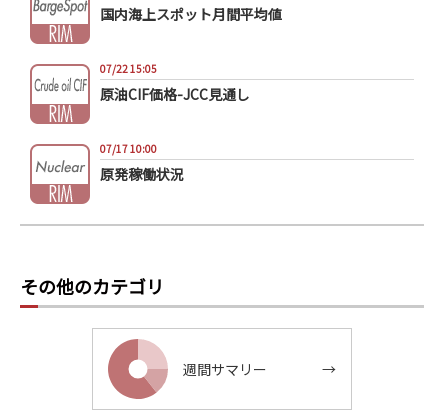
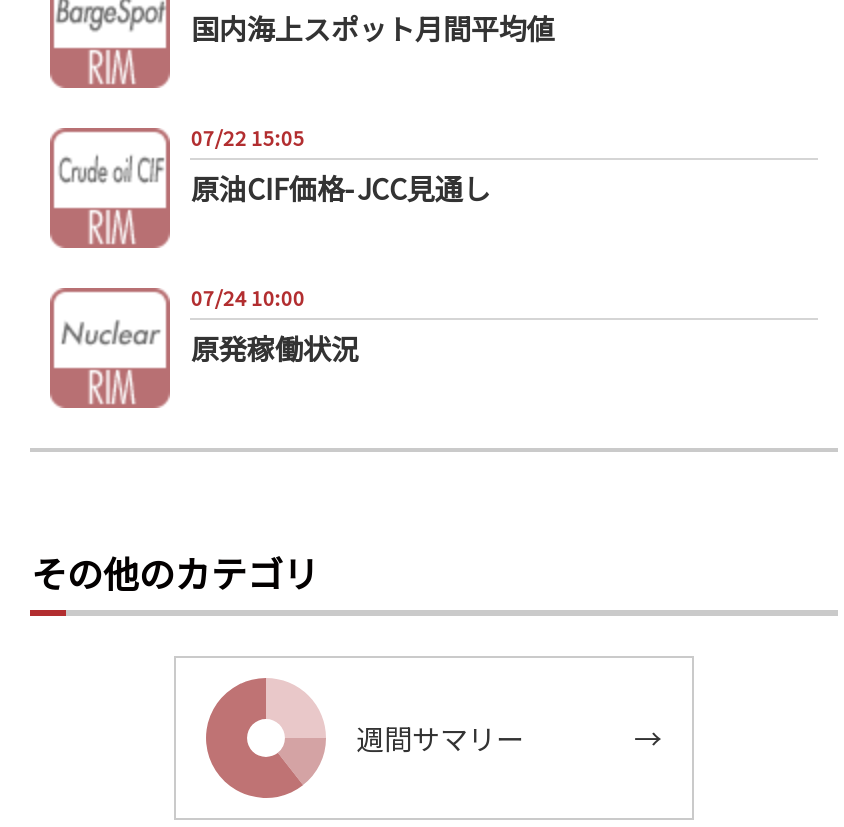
- 07/17 10:00
+ 07/24 10:00
